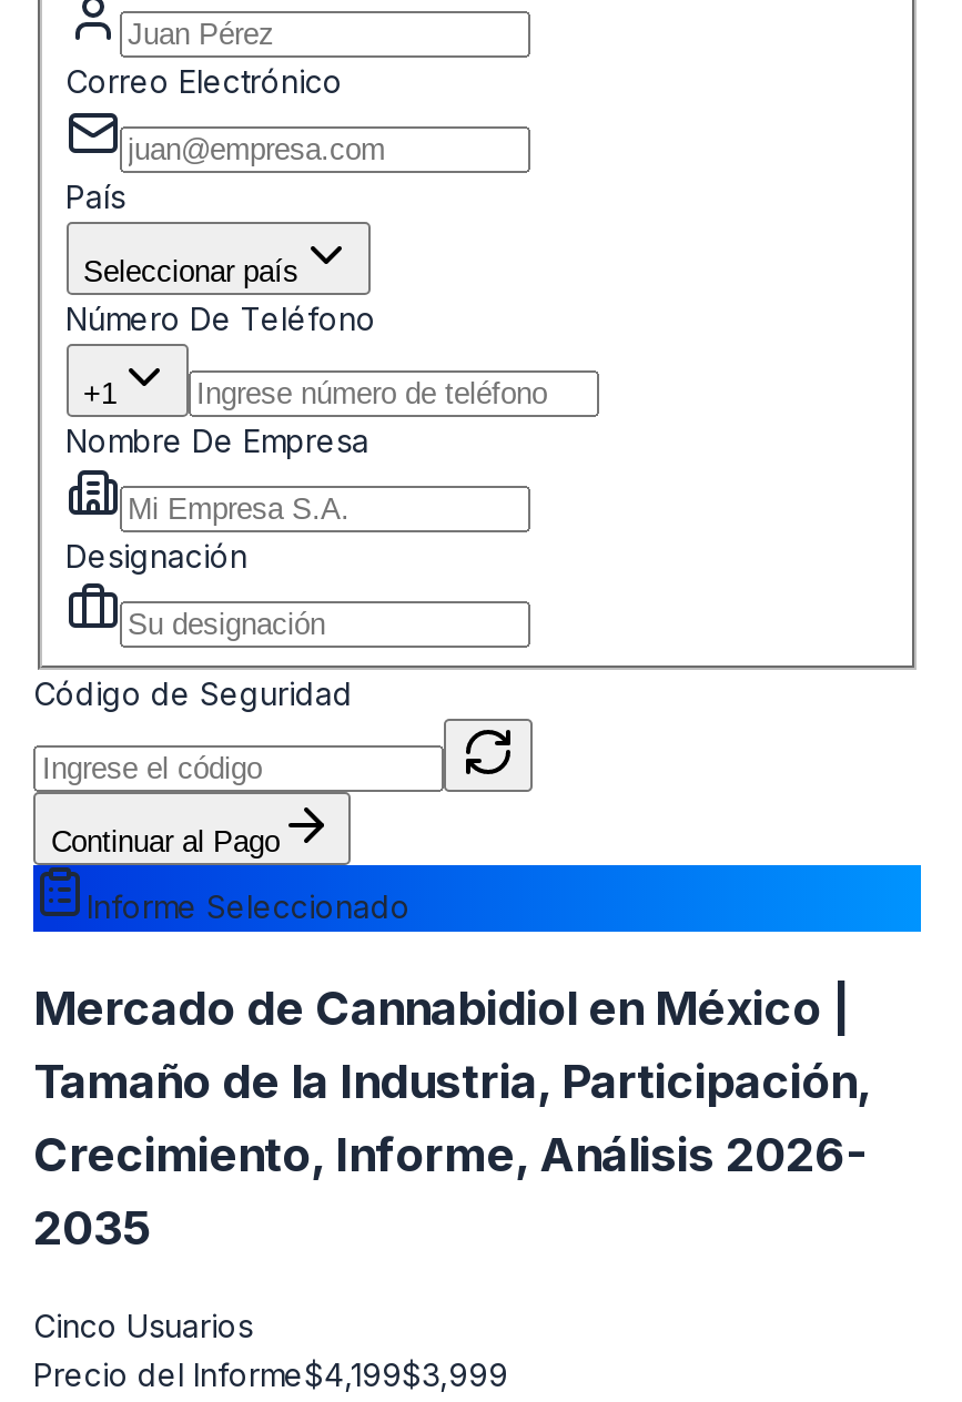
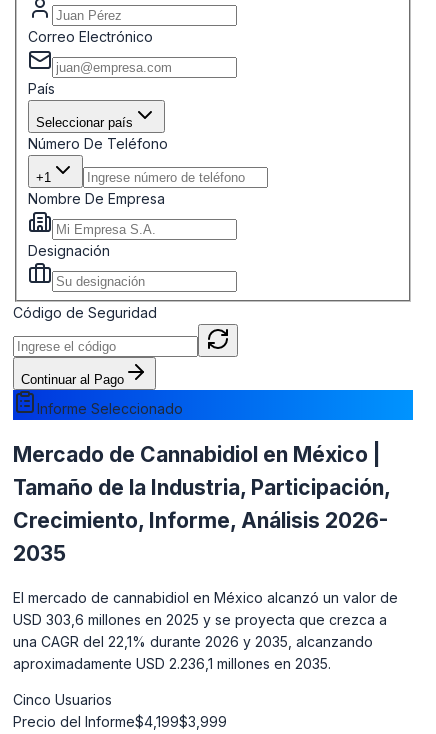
+ El mercado de cannabidiol en México alcanzó un valor de
+ USD 303,6 millones en 2025 y se proyecta que crezca a
+ una CAGR del 22,1% durante 2026 y 2035, alcanzando
+ aproximadamente USD 2.236,1 millones en 2035.
